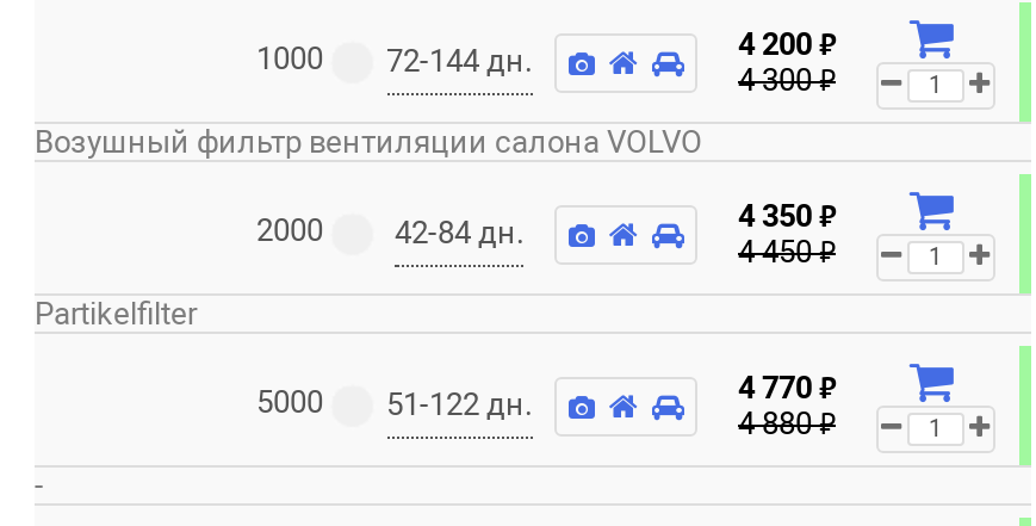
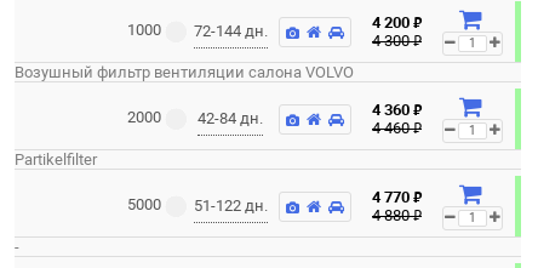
- 4 350 ₽
+ 4 360 ₽

- 4 450₽
+ 4 460₽
